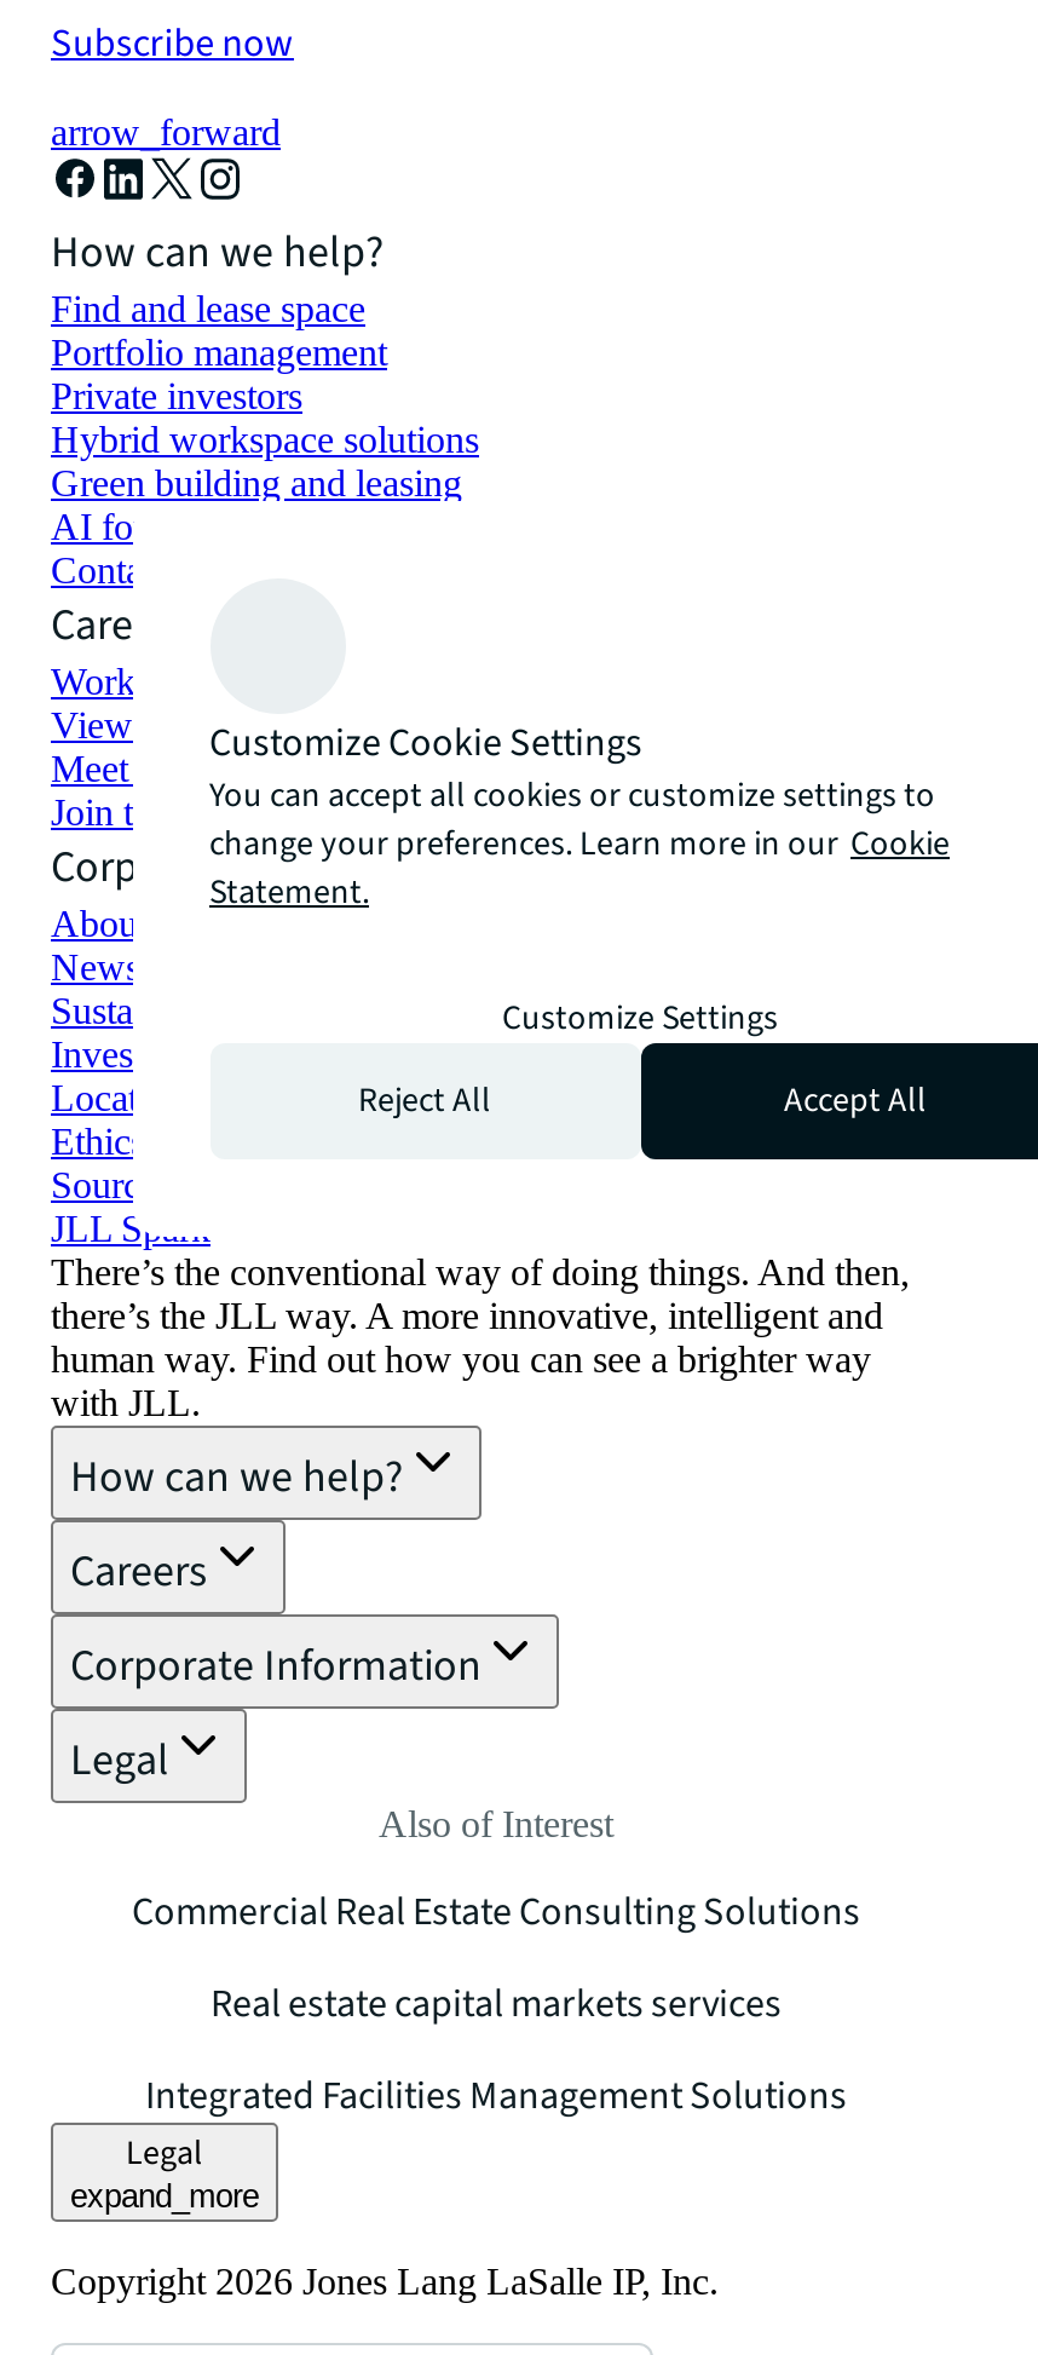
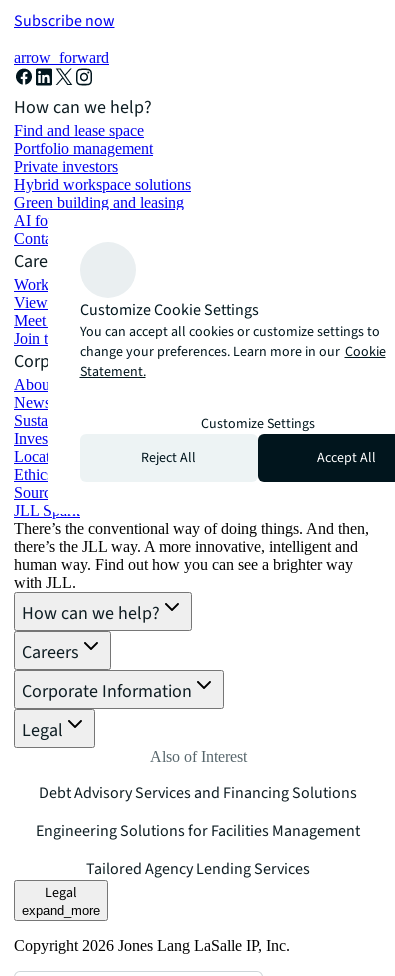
- Commercial Real Estate Consulting Solutions
+ Debt Advisory Services and Financing Solutions

- Real estate capital markets services
+ Engineering Solutions for Facilities Management

- Integrated Facilities Management Solutions
+ Tailored Agency Lending Services
